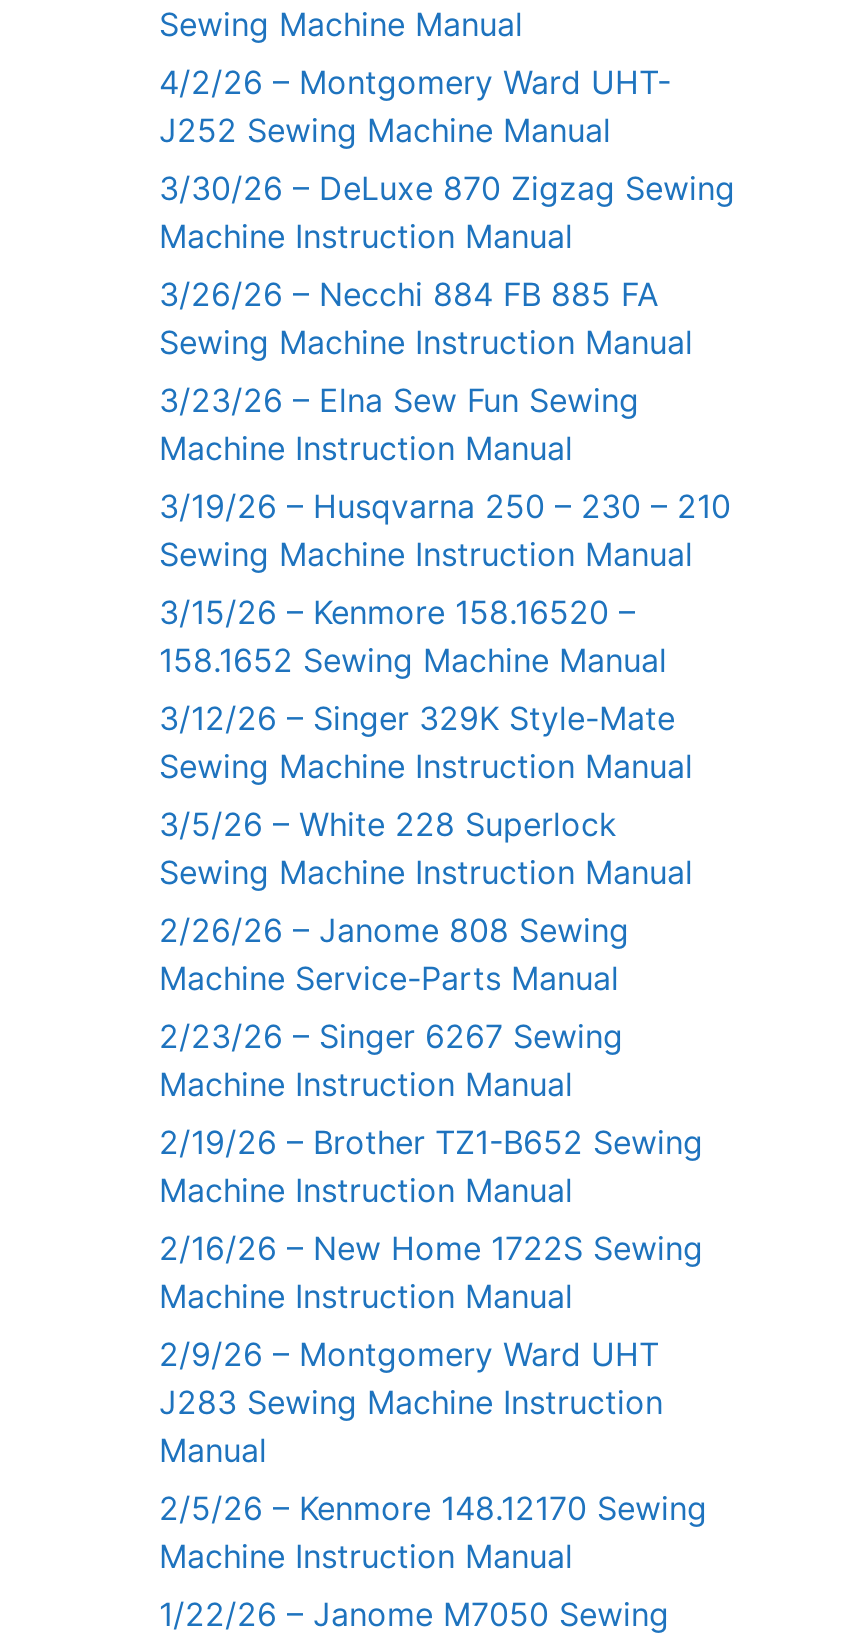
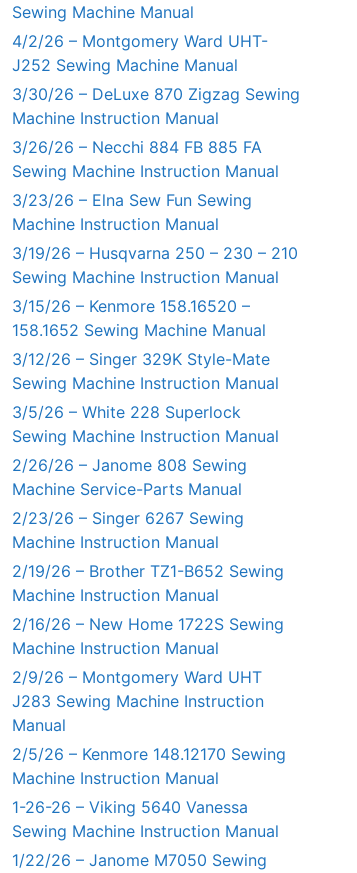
+ 1-26-26 – Viking 5640 Vanessa
+ Sewing Machine Instruction Manual
